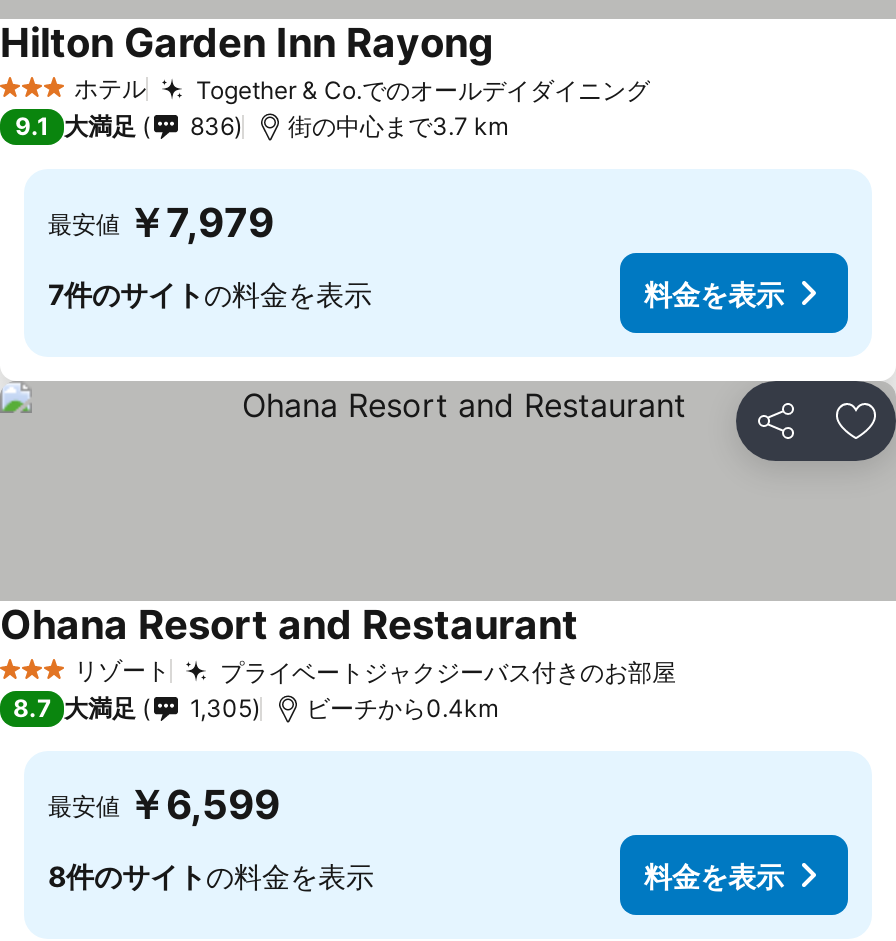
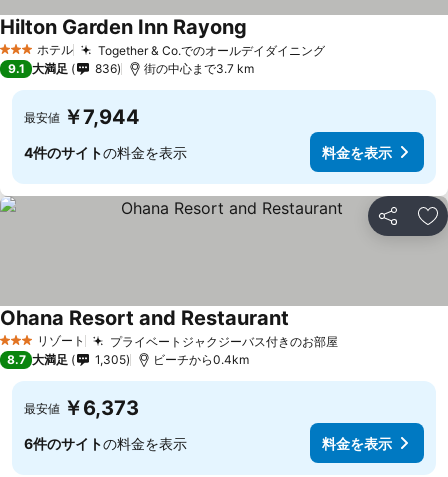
- 最安値 ￥7,979
+ 最安値 ￥7,944

- 7件のサイトの料金を表示
+ 4件のサイトの料金を表示

- 最安値 ￥6,599
+ 最安値 ￥6,373

- 8件のサイトの料金を表示
+ 6件のサイトの料金を表示
